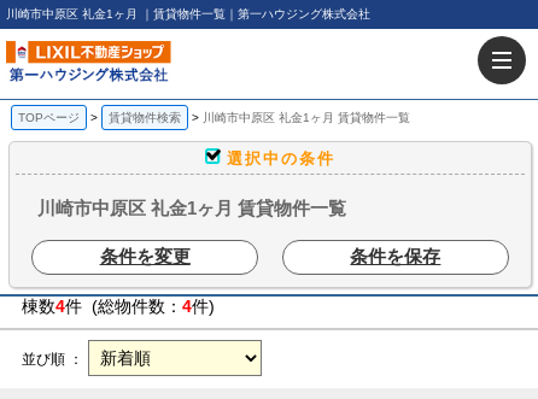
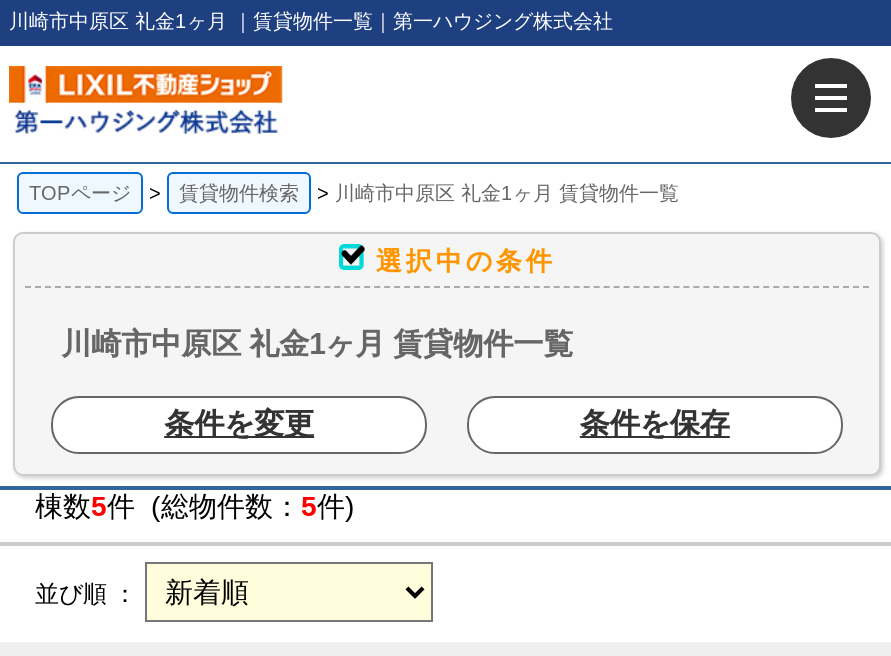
- 棟数4件 (総物件数：4件)
+ 棟数5件 (総物件数：5件)
